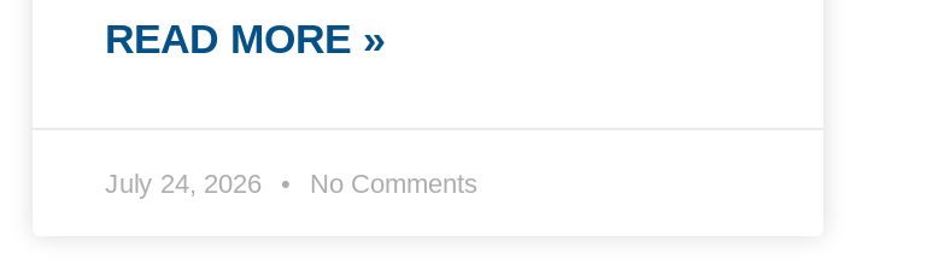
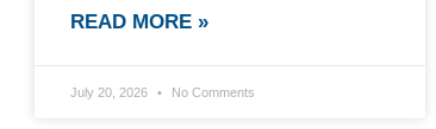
- July 24, 2026 No Comments
+ July 20, 2026 No Comments
